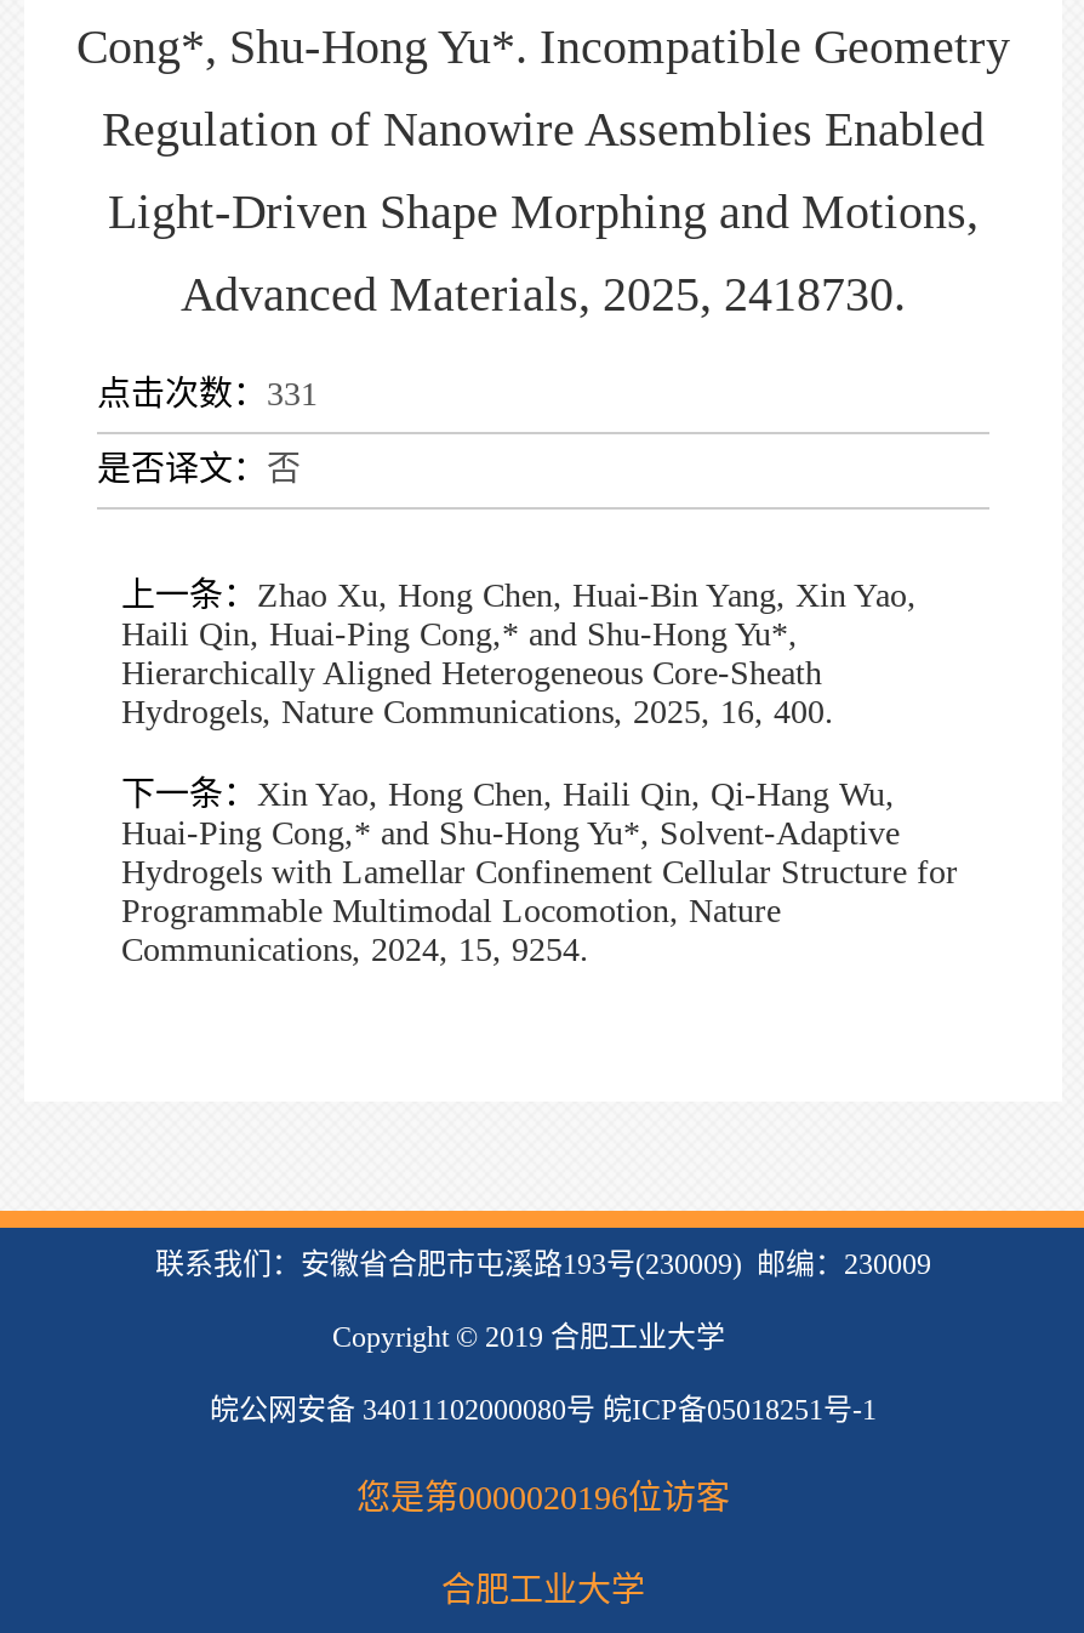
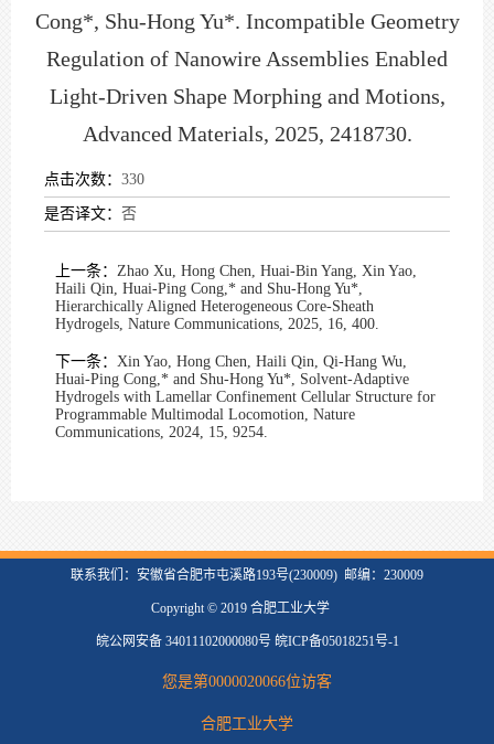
- 点击次数：331
+ 点击次数：330

- 您是第0000020196位访客
+ 您是第0000020066位访客
